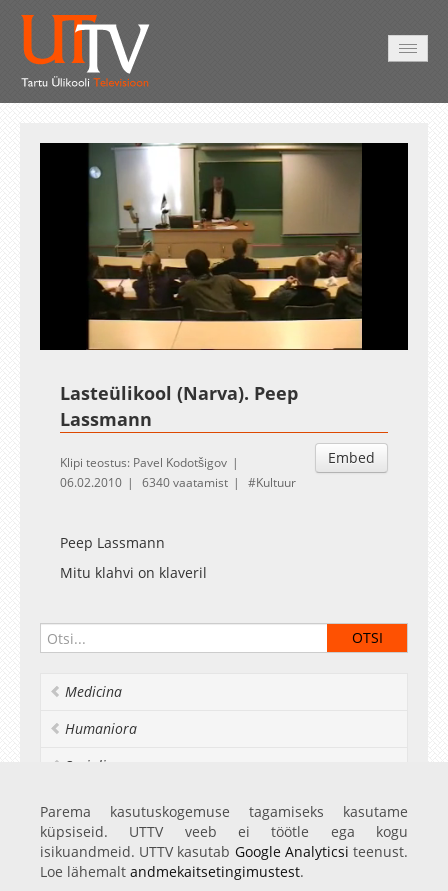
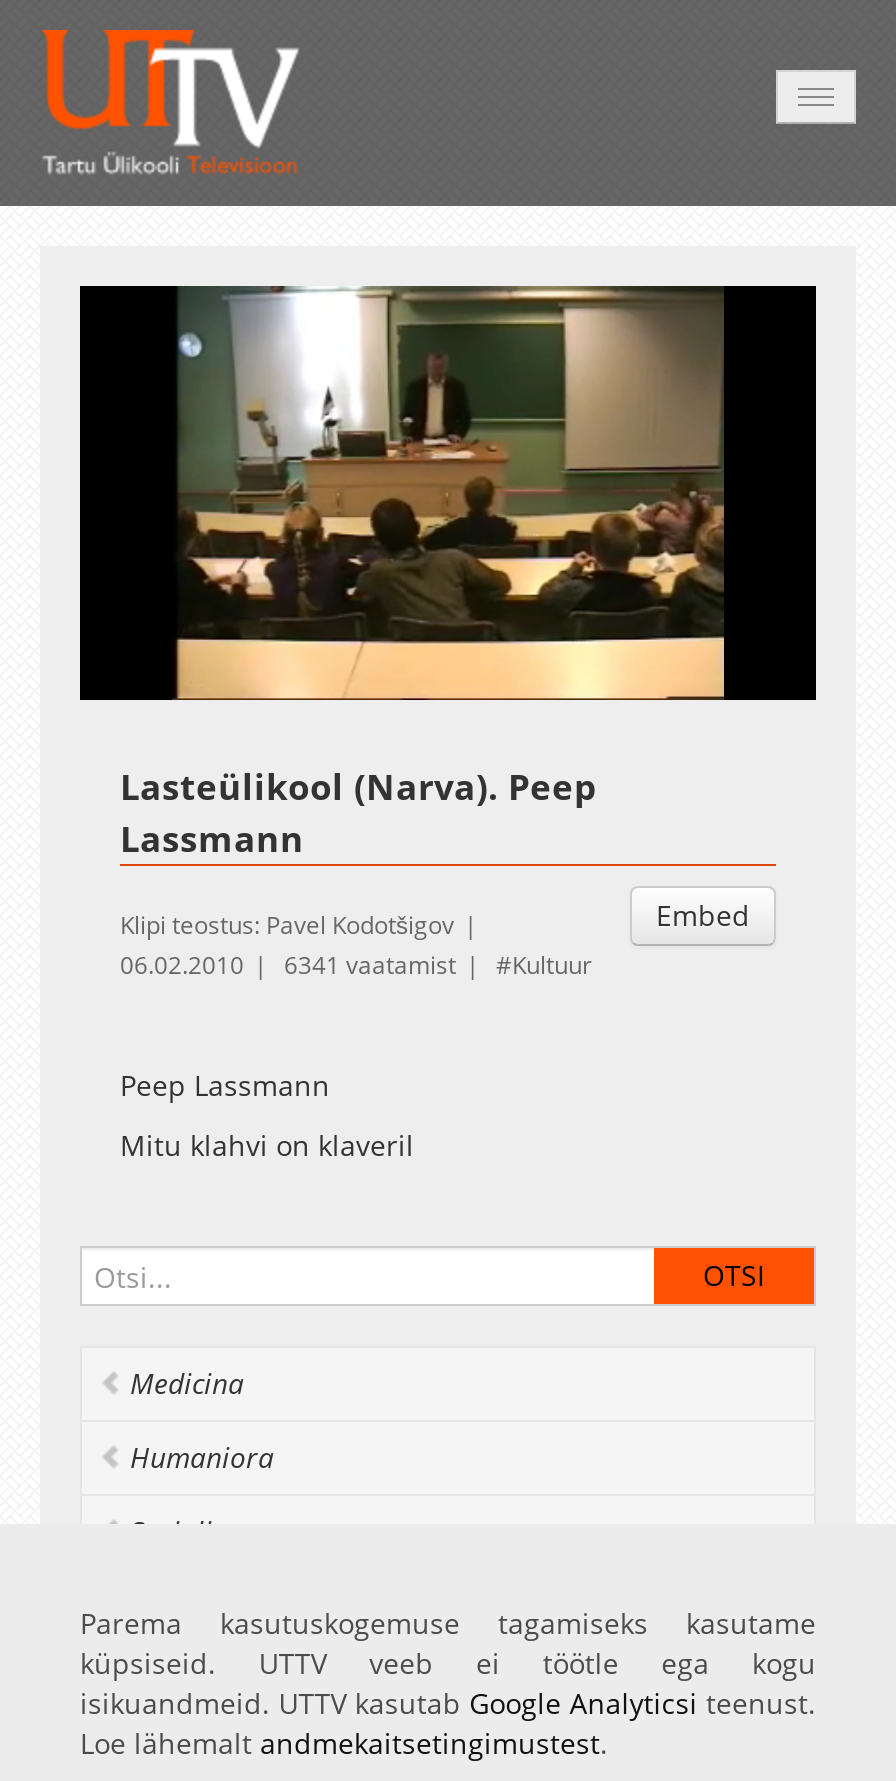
- 06.02.2010 6340 vaatamist Kultuur
+ 06.02.2010 6341 vaatamist Kultuur
